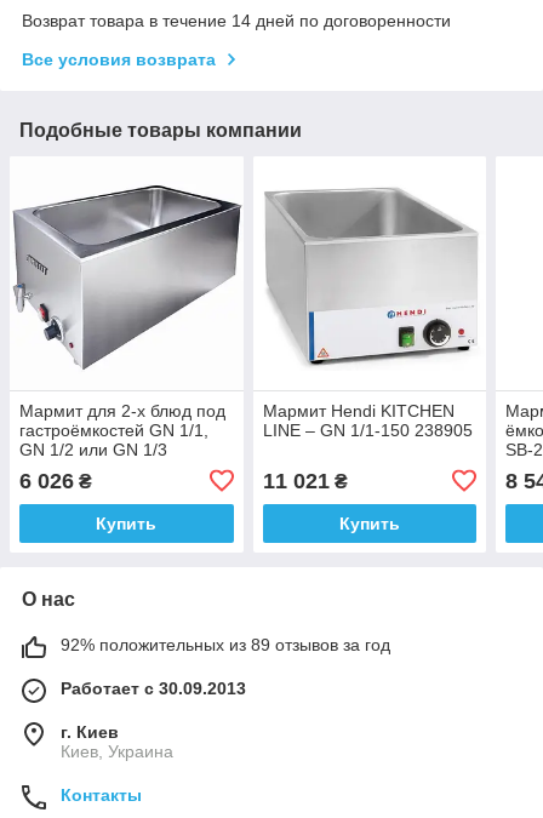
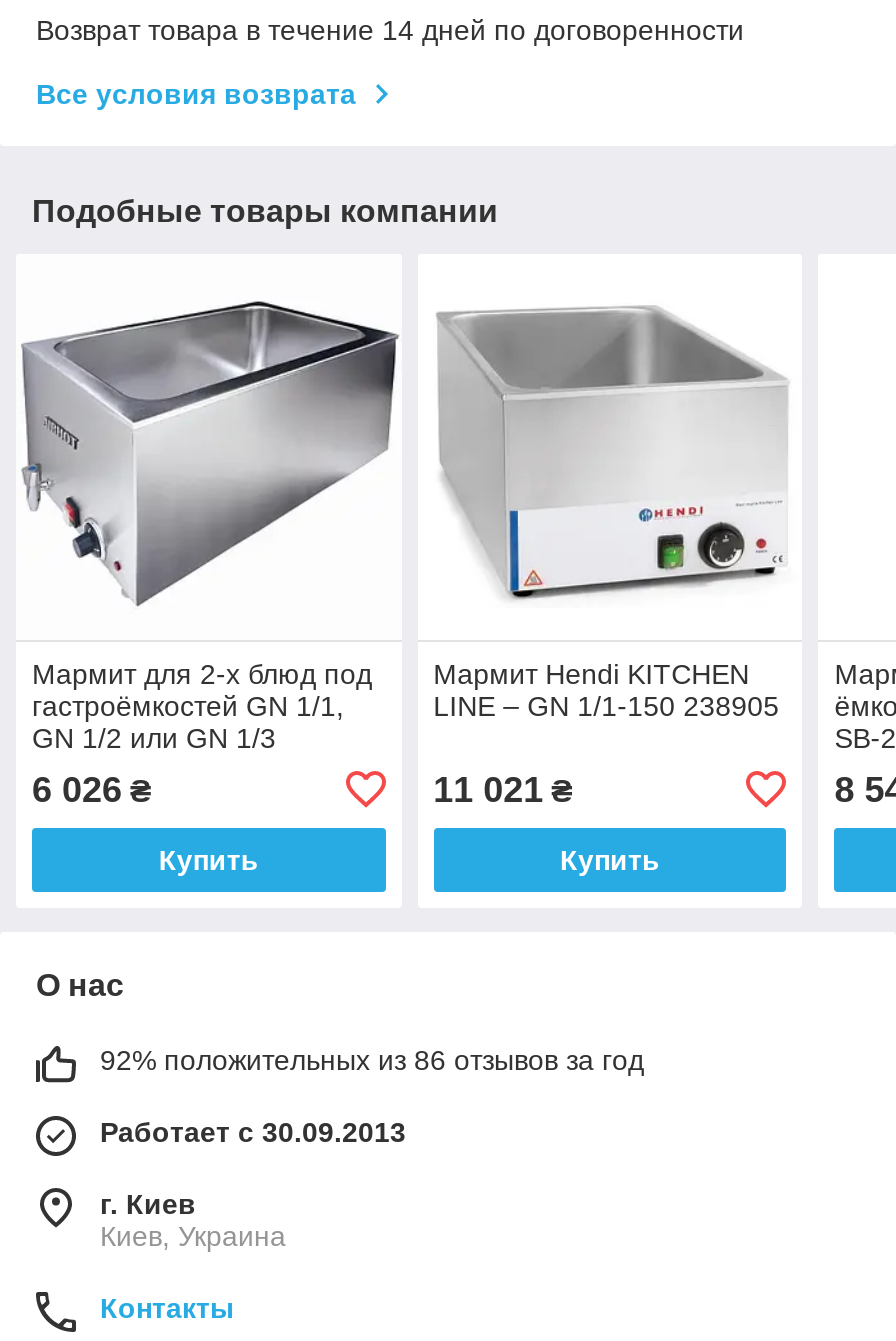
- 92% положительных из 89 отзывов за год
+ 92% положительных из 86 отзывов за год
